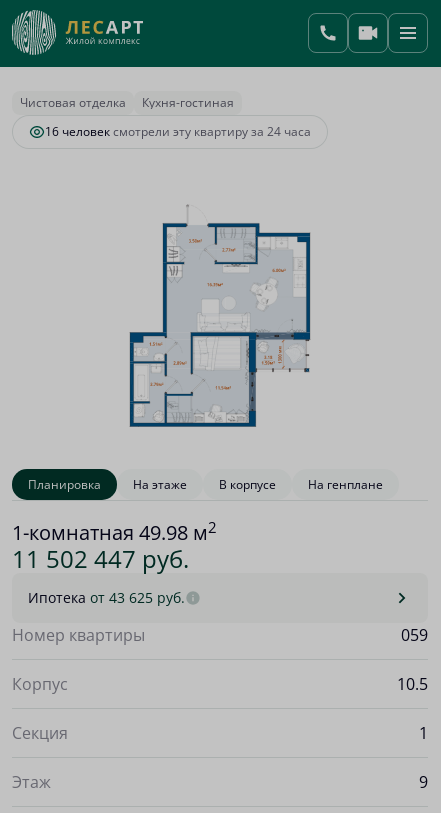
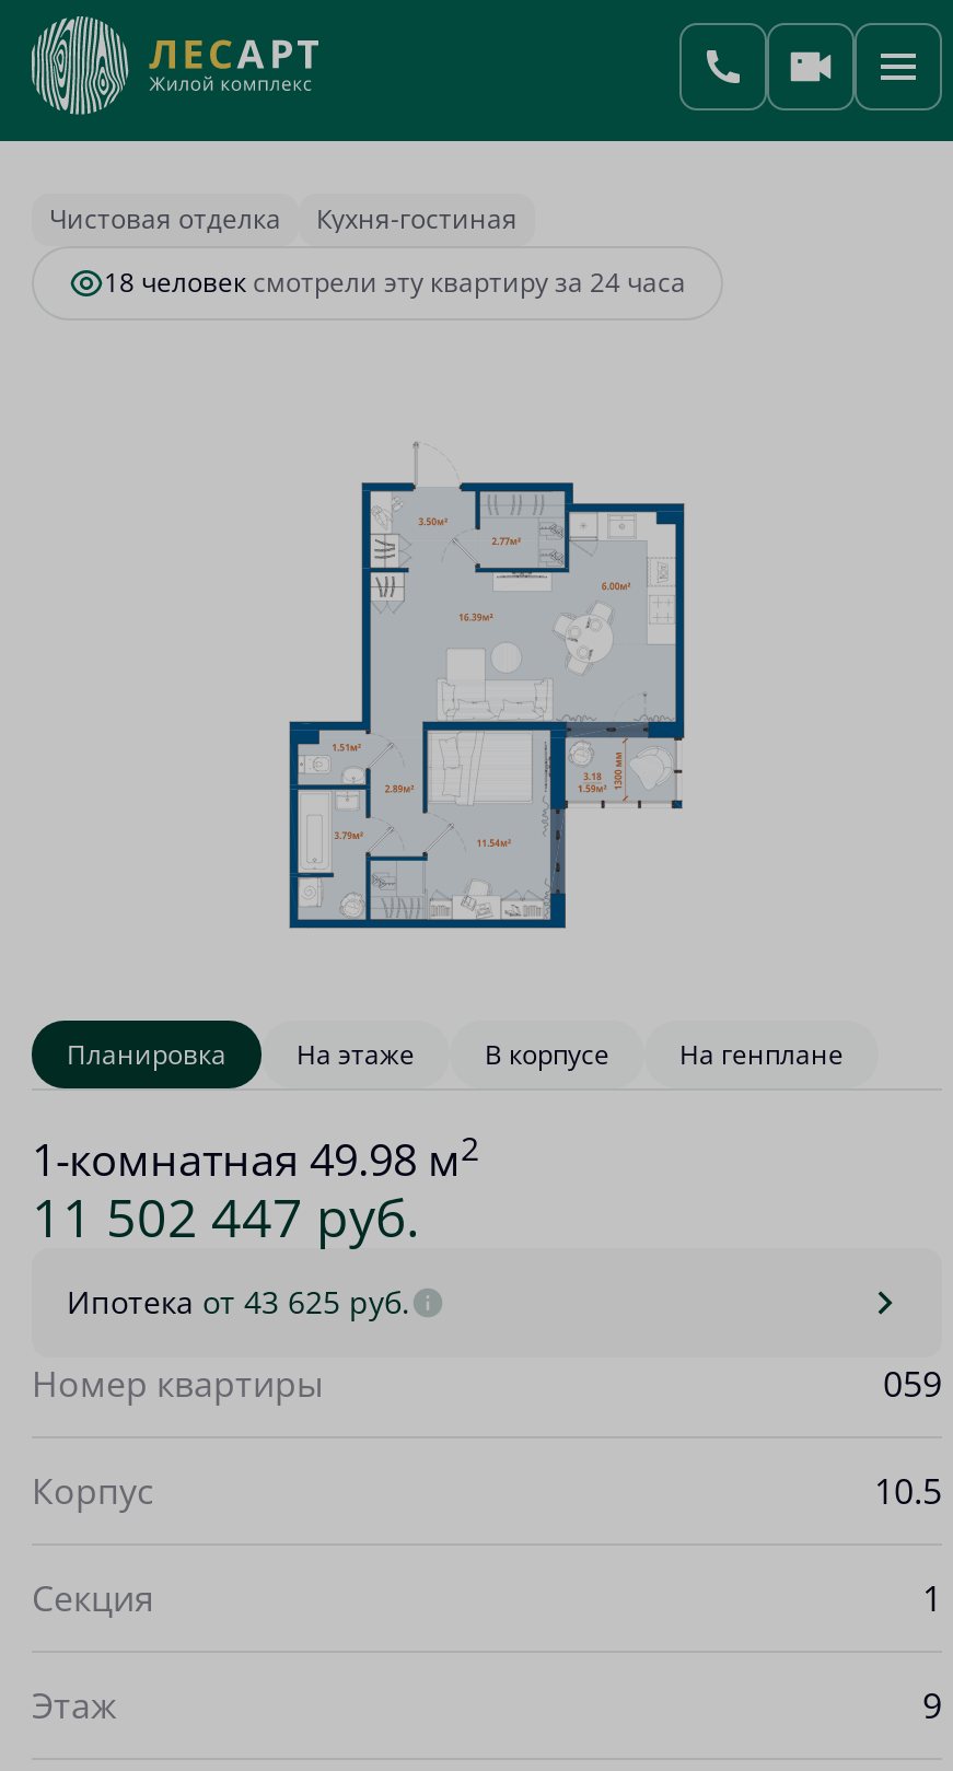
- 16 человек смотрели эту квартиру за 24 часа
+ 18 человек смотрели эту квартиру за 24 часа
